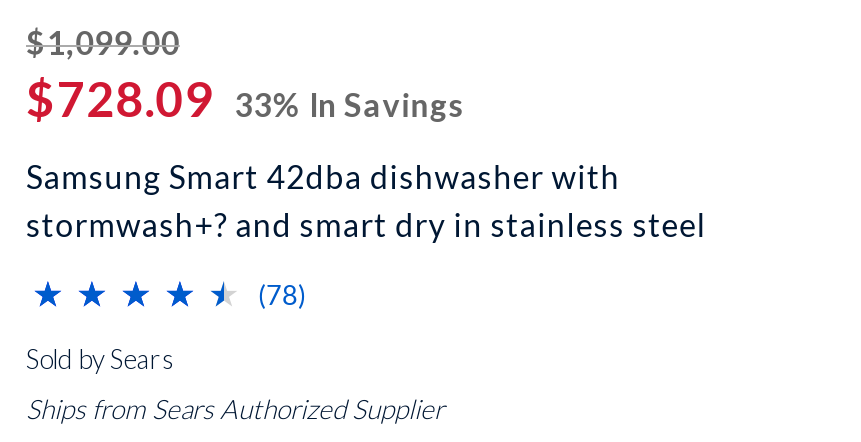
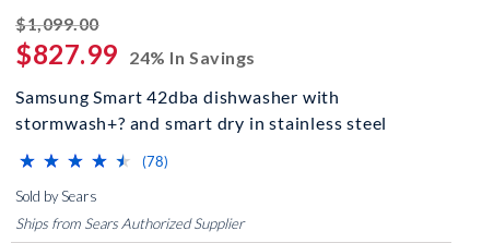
- $728.09 33% In Savings
+ $827.99 24% In Savings
